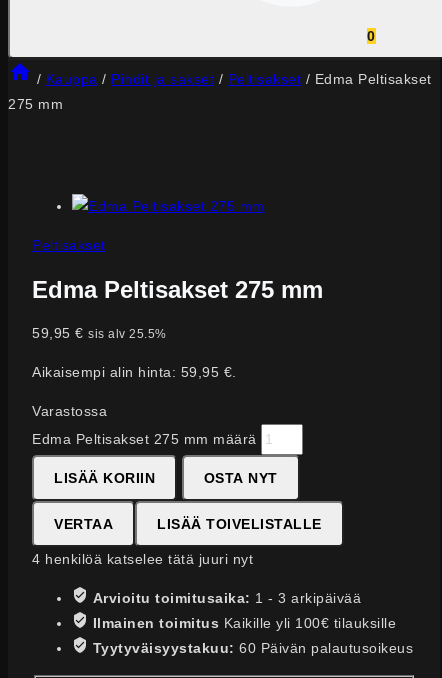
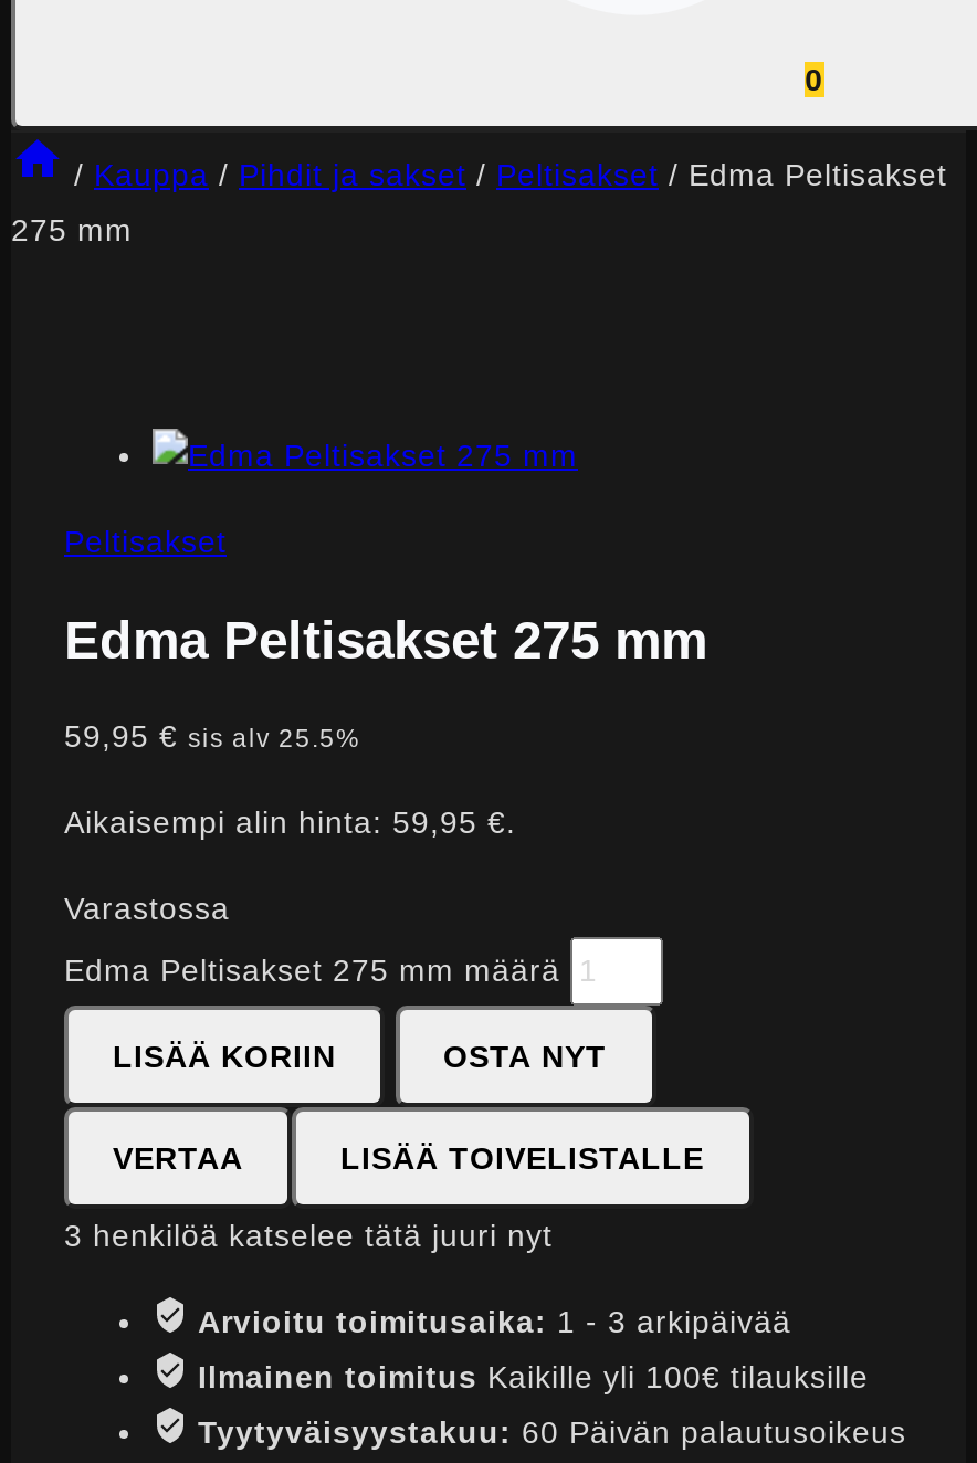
- 4 henkilöä katselee tätä juuri nyt
+ 3 henkilöä katselee tätä juuri nyt
